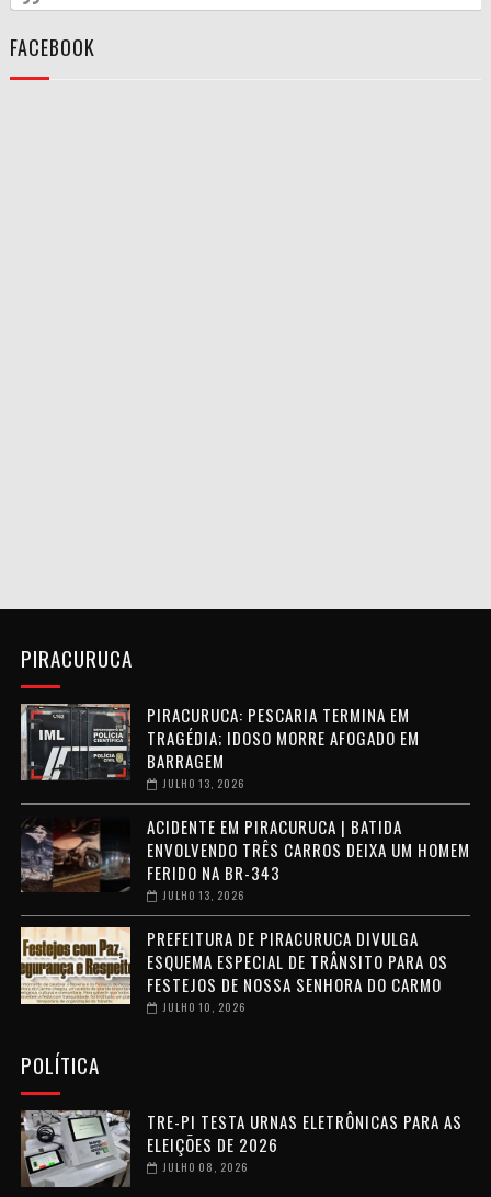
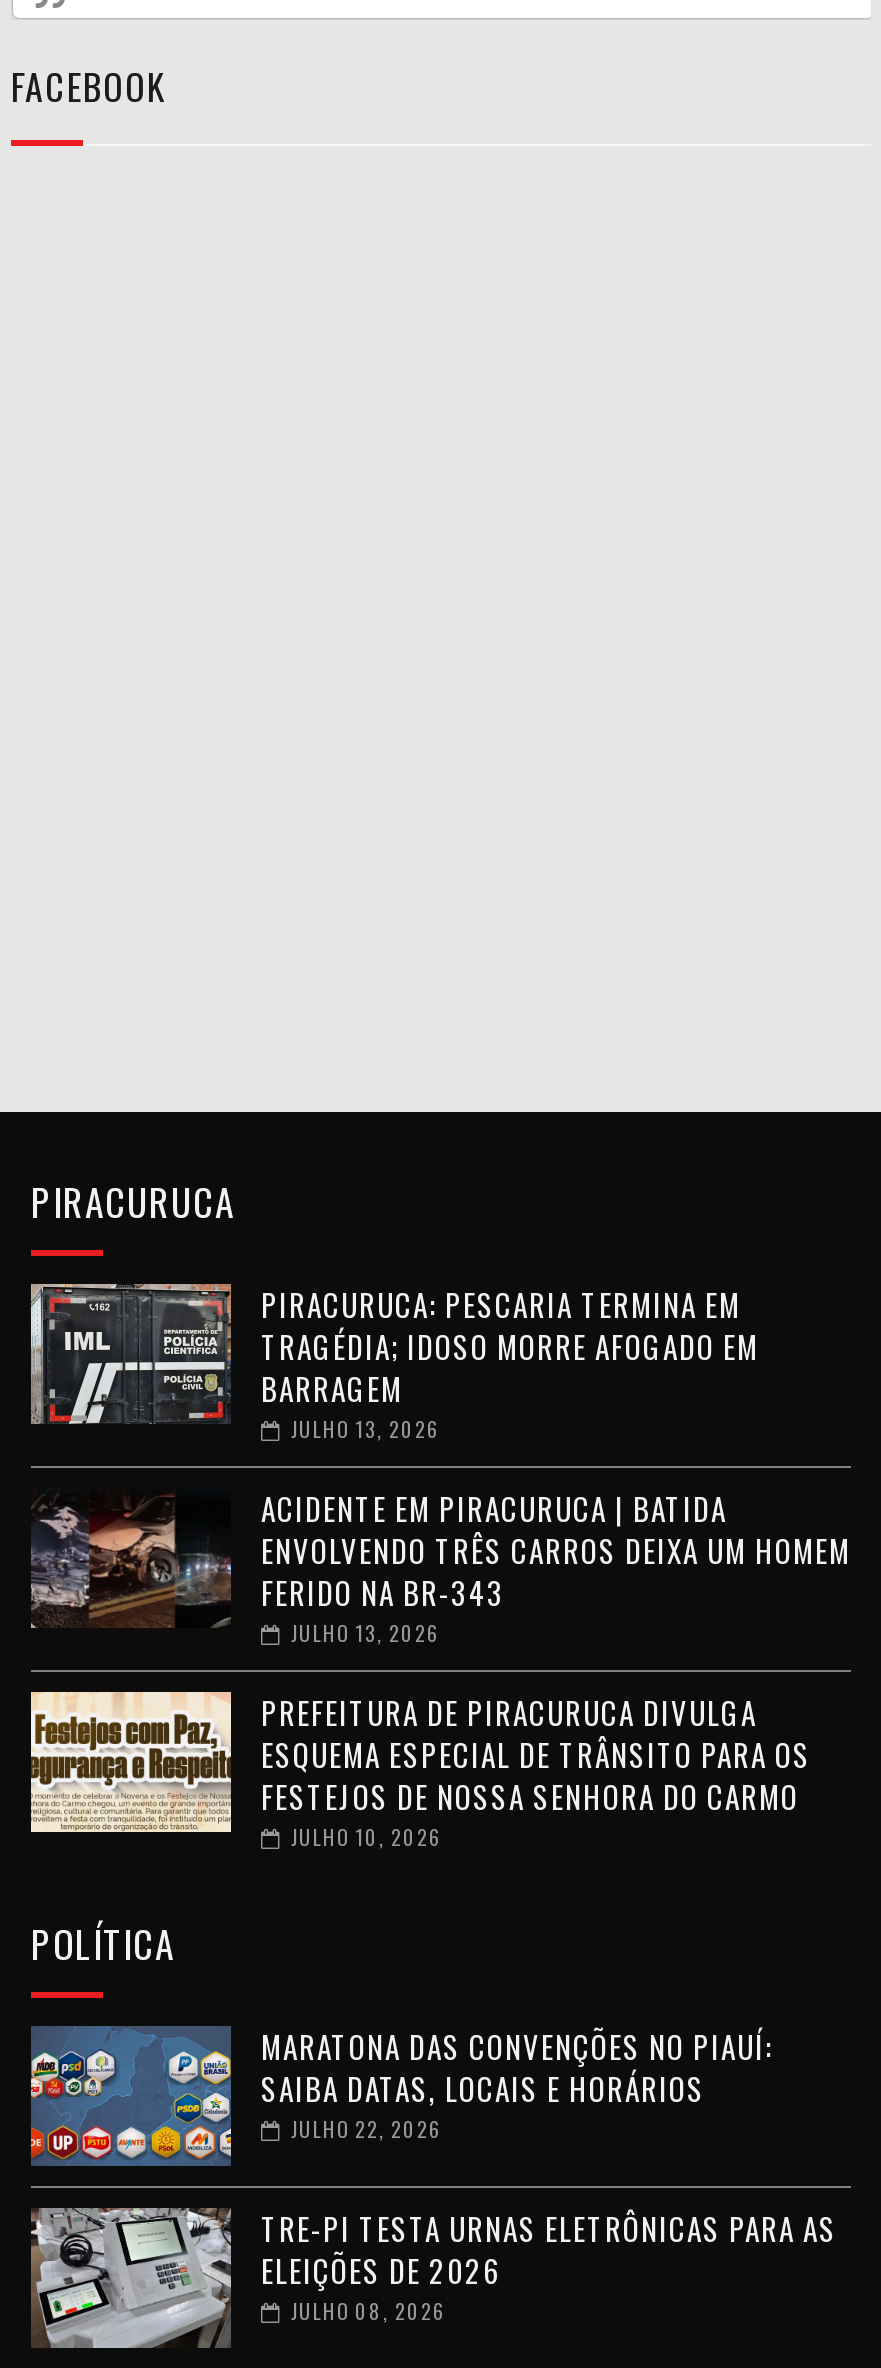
+ [image]
+ MARATONA DAS CONVENÇÕES NO PIAUÍ:
+ SAIBA DATAS, LOCAIS E HORÁRIOS
+ JULHO 22, 2026
